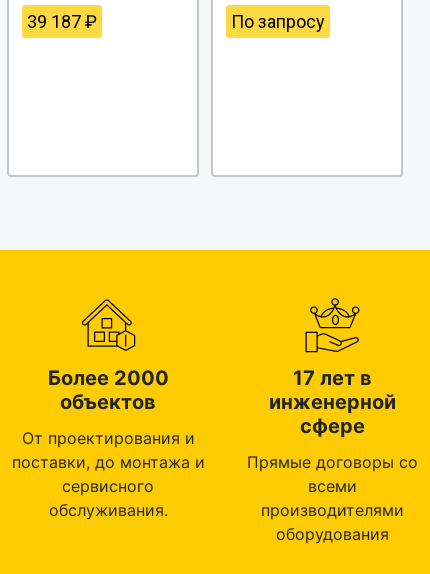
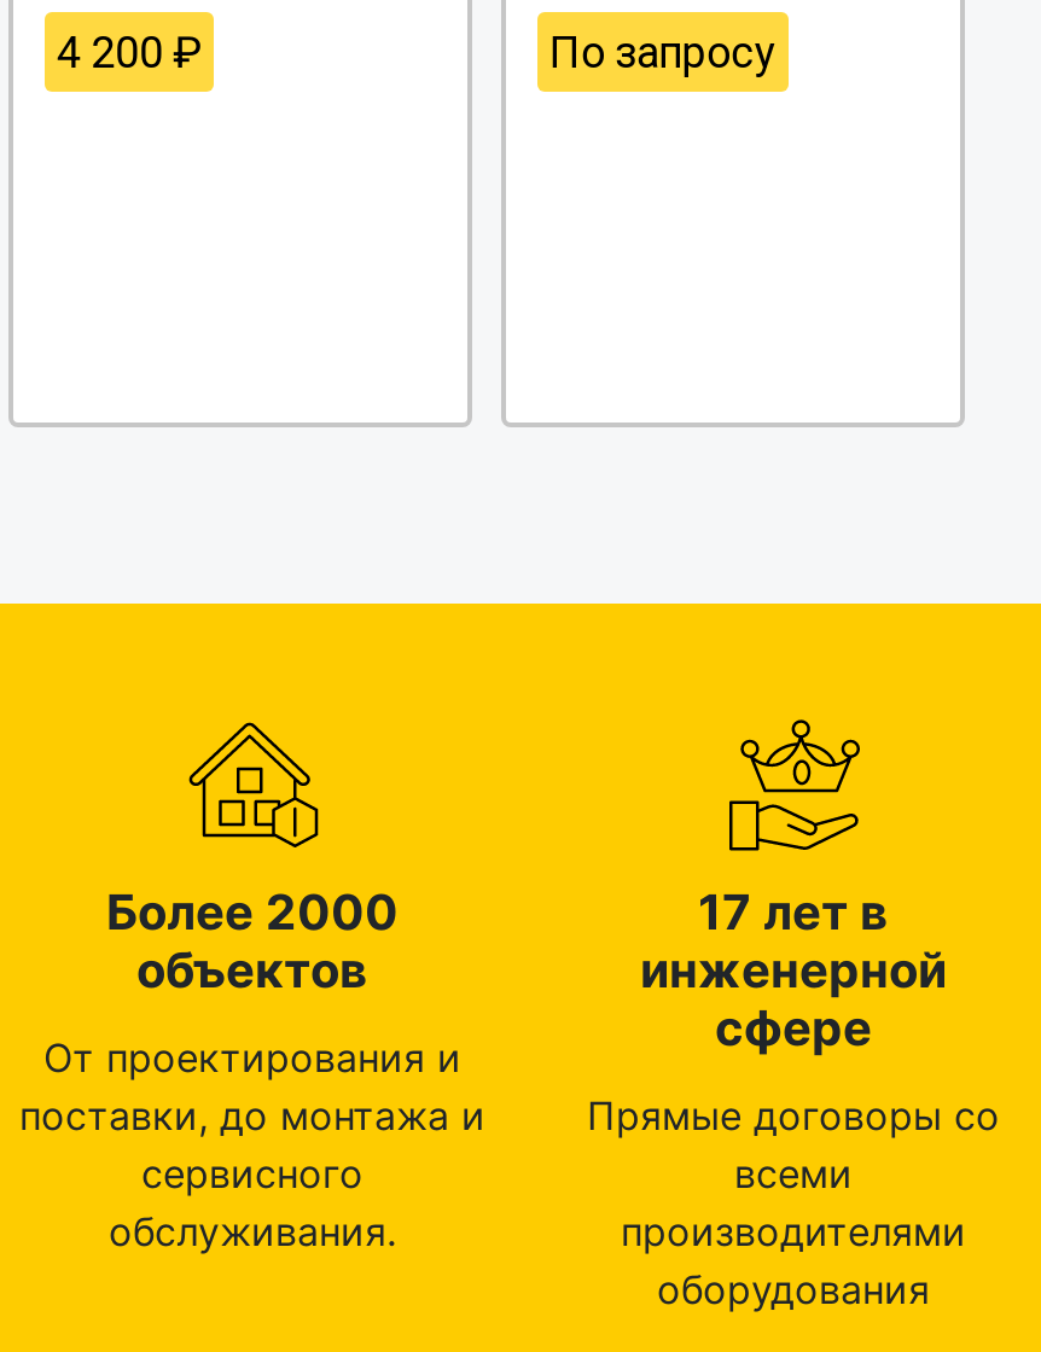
- 39 187 ₽
+ 4 200 ₽
